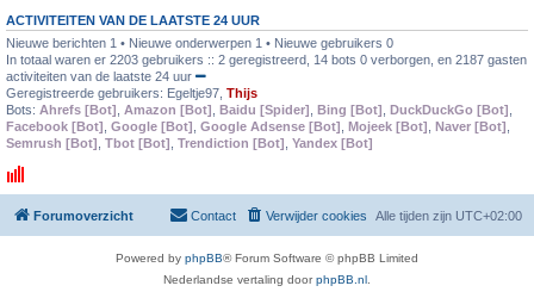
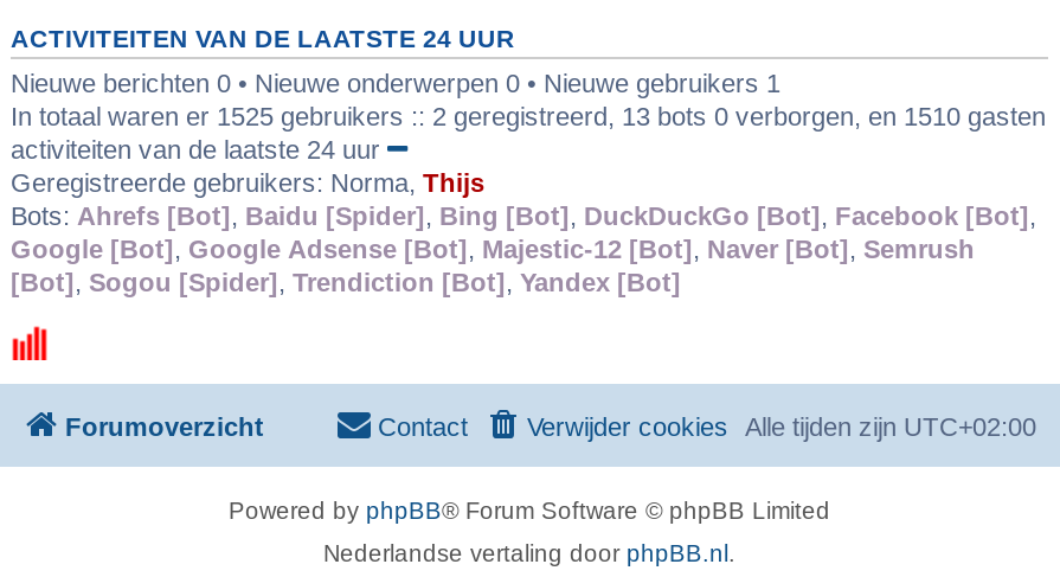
- Nieuwe berichten 1 • Nieuwe onderwerpen 1 • Nieuwe gebruikers 0
+ Nieuwe berichten 0 • Nieuwe onderwerpen 0 • Nieuwe gebruikers 1

- In totaal waren er 2203 gebruikers :: 2 geregistreerd, 14 bots 0 verborgen, en 2187 gasten
+ In totaal waren er 1525 gebruikers :: 2 geregistreerd, 13 bots 0 verborgen, en 1510 gasten

- Geregistreerde gebruikers: Egeltje97, Thijs
- Bots: Ahrefs [Bot], Amazon [Bot], Baidu [Spider], Bing [Bot], DuckDuckGo [Bot],
- Facebook [Bot], Google [Bot], Google Adsense [Bot], Mojeek [Bot], Naver [Bot],
- Semrush [Bot], Tbot [Bot], Trendiction [Bot], Yandex [Bot]
+ Geregistreerde gebruikers: Norma, Thijs
+ Bots: Ahrefs [Bot], Baidu [Spider], Bing [Bot], DuckDuckGo [Bot], Facebook [Bot],
+ Google [Bot], Google Adsense [Bot], Majestic-12 [Bot], Naver [Bot], Semrush
+ [Bot], Sogou [Spider], Trendiction [Bot], Yandex [Bot]
